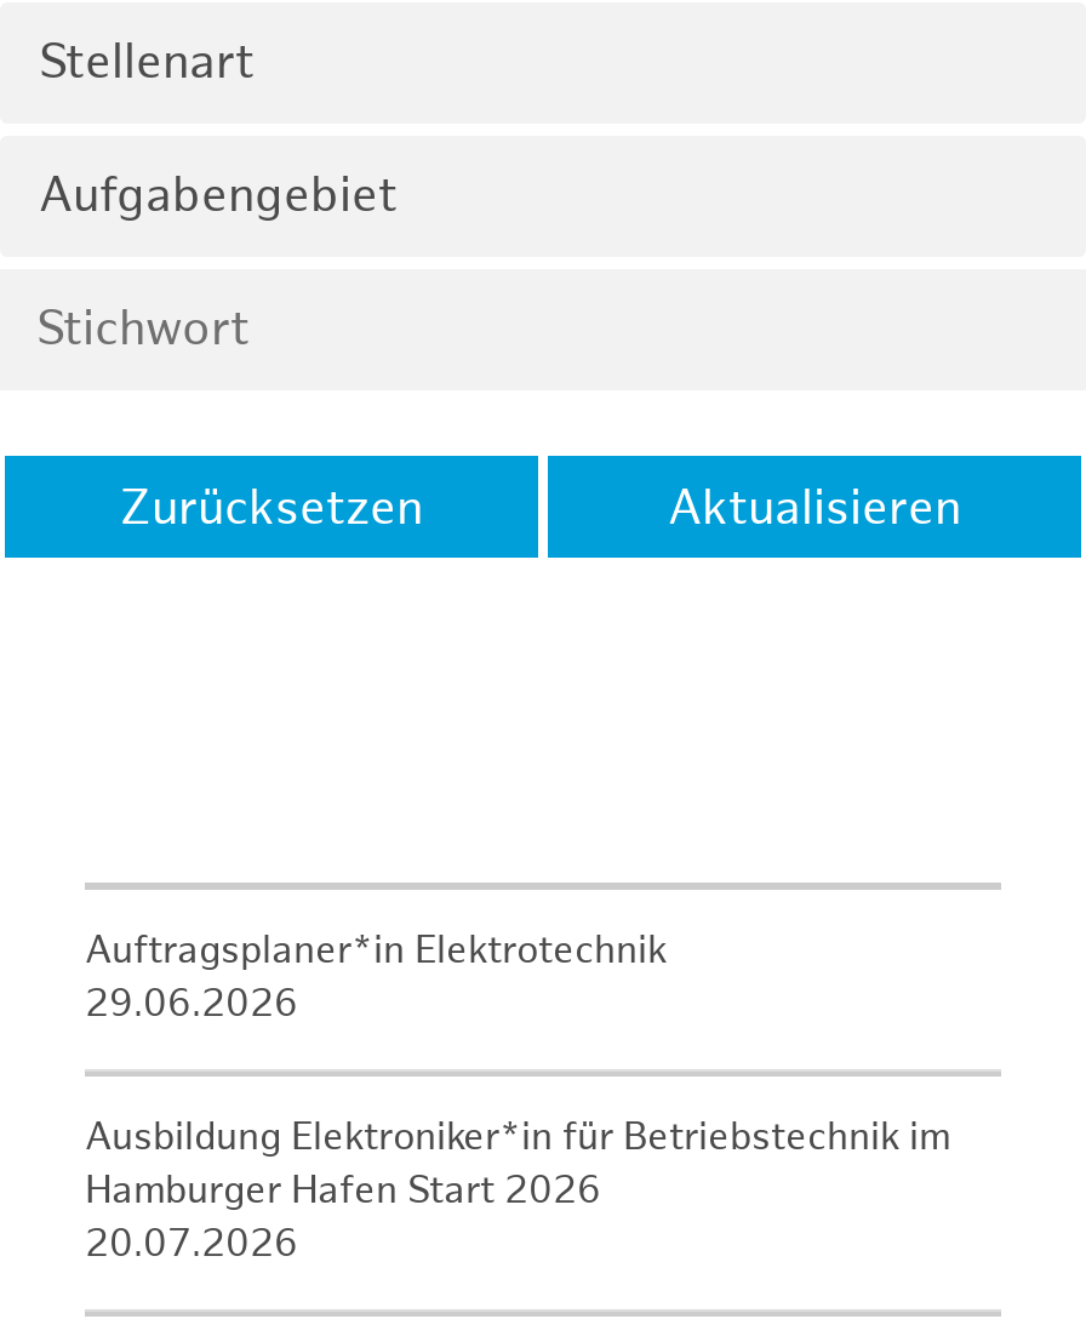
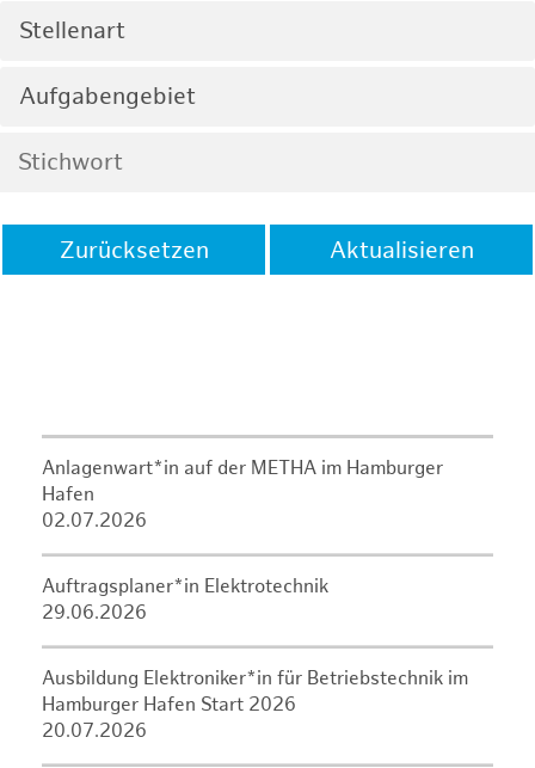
+ Anlagenwart*in auf der METHA im Hamburger
+ Hafen
+ 02.07.2026
